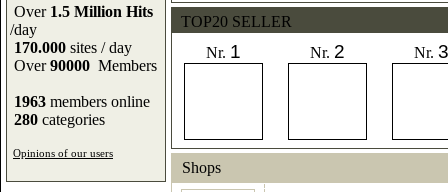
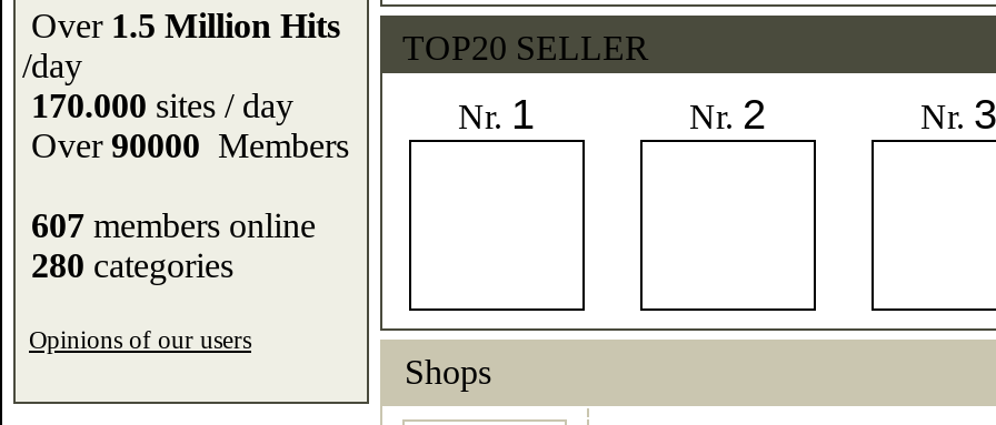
- 1963 members online
+ 607 members online
